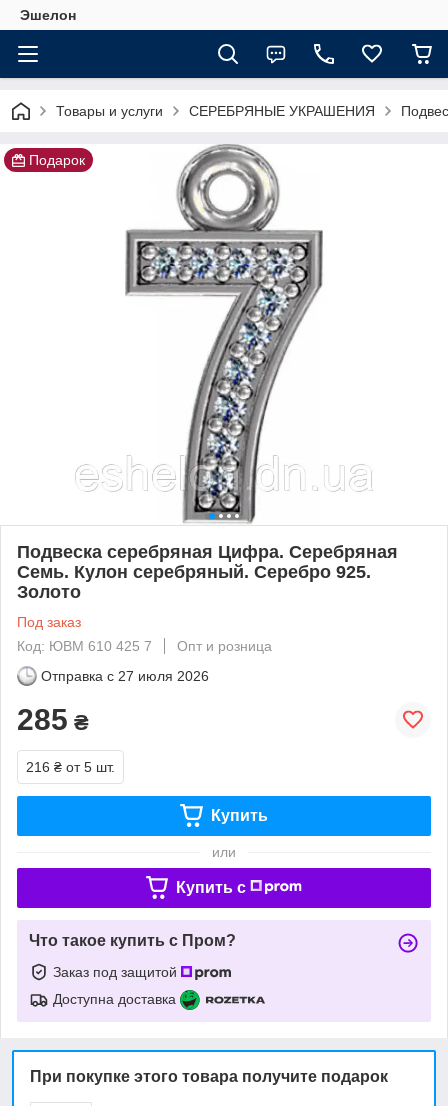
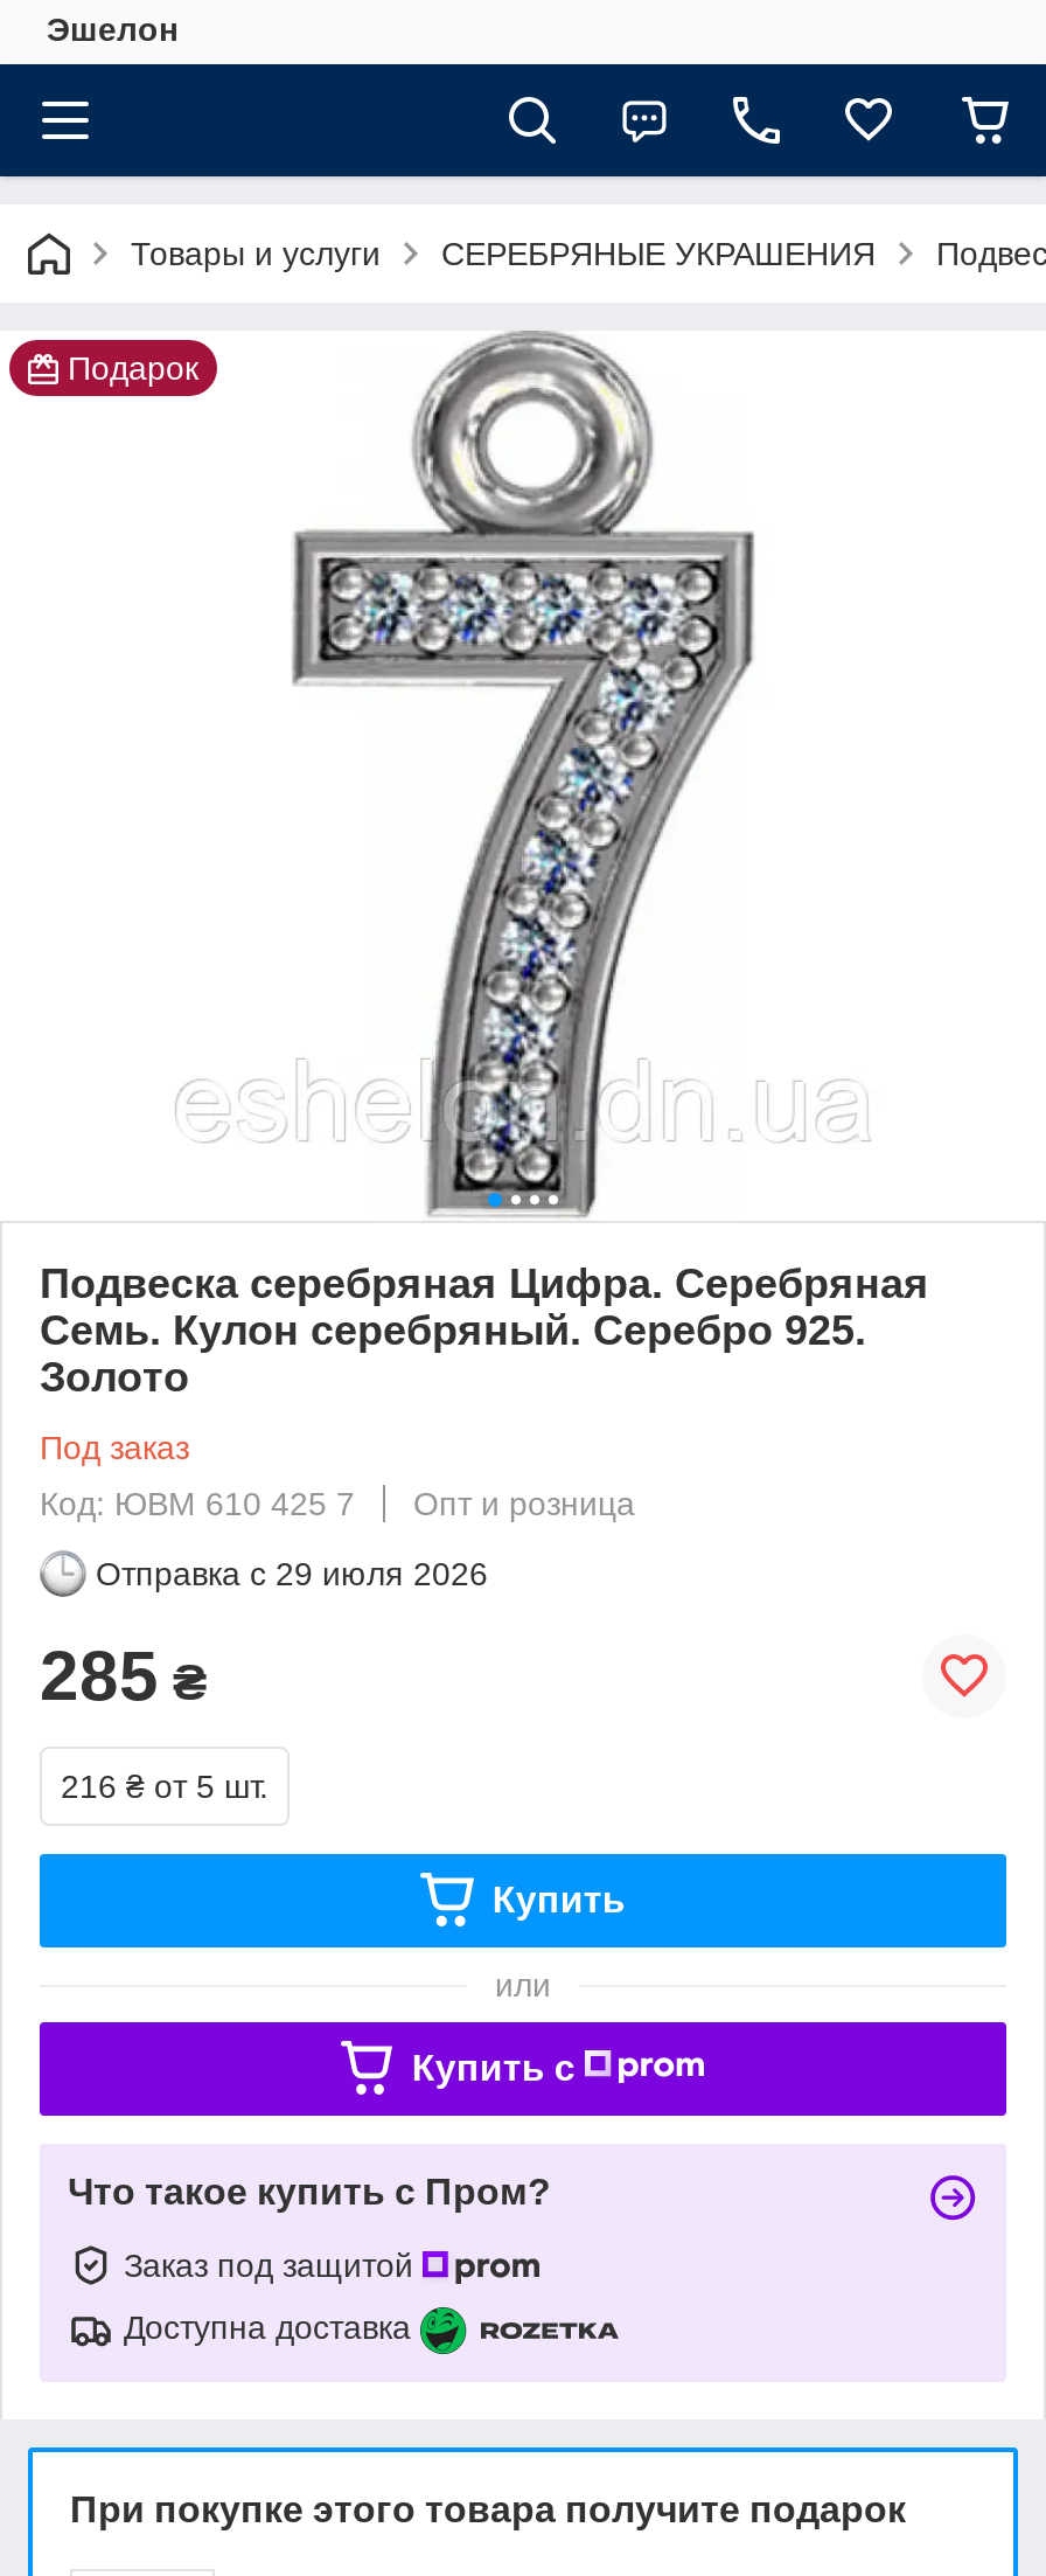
- Отправка с 27 июля 2026
+ Отправка с 29 июля 2026
